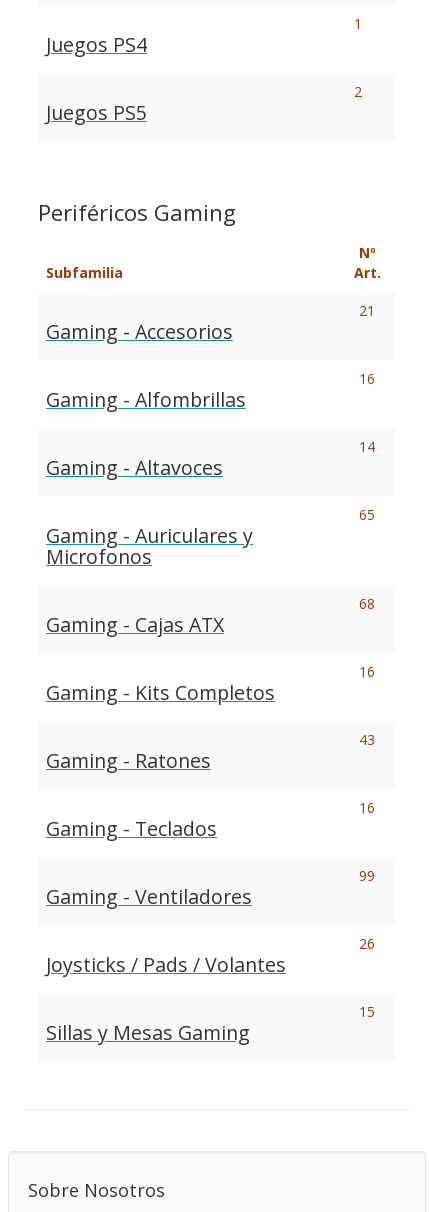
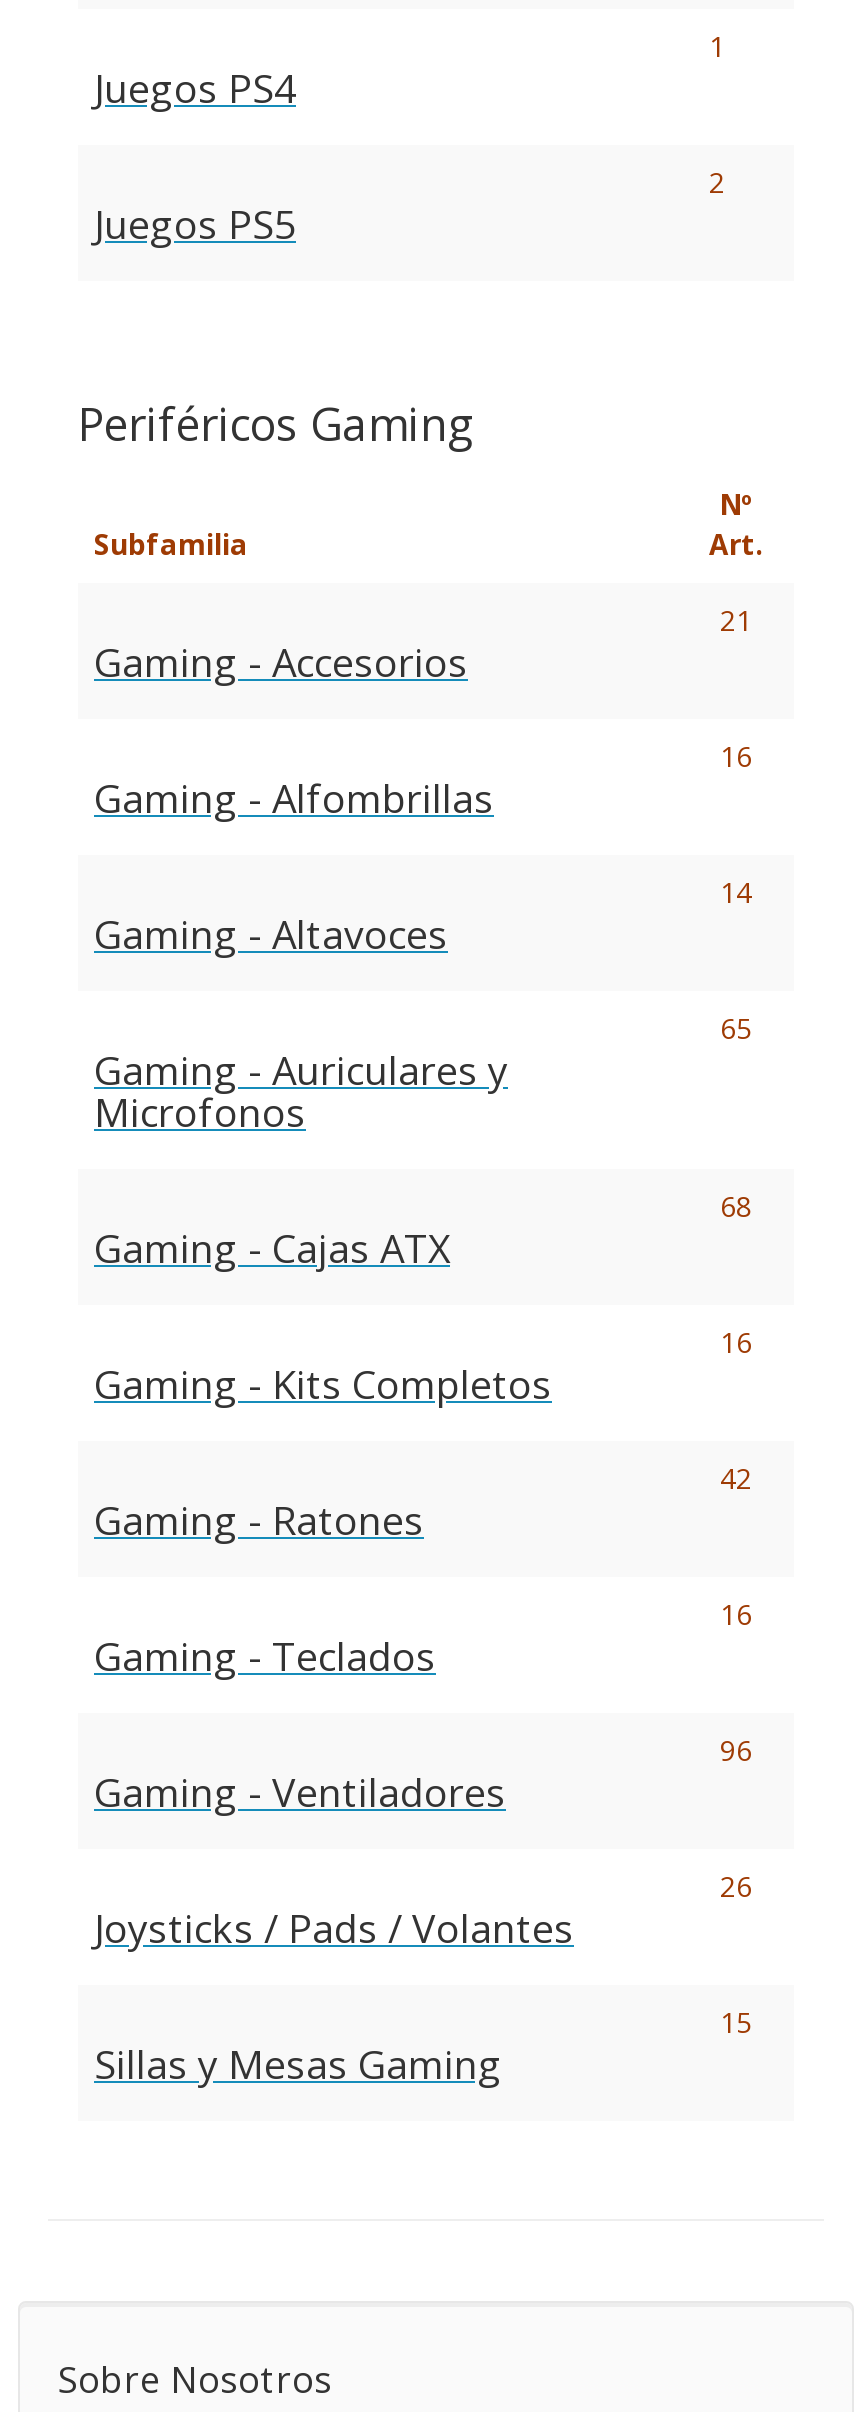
- 43
+ 42

- 99
+ 96
